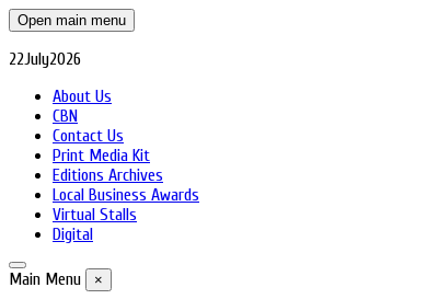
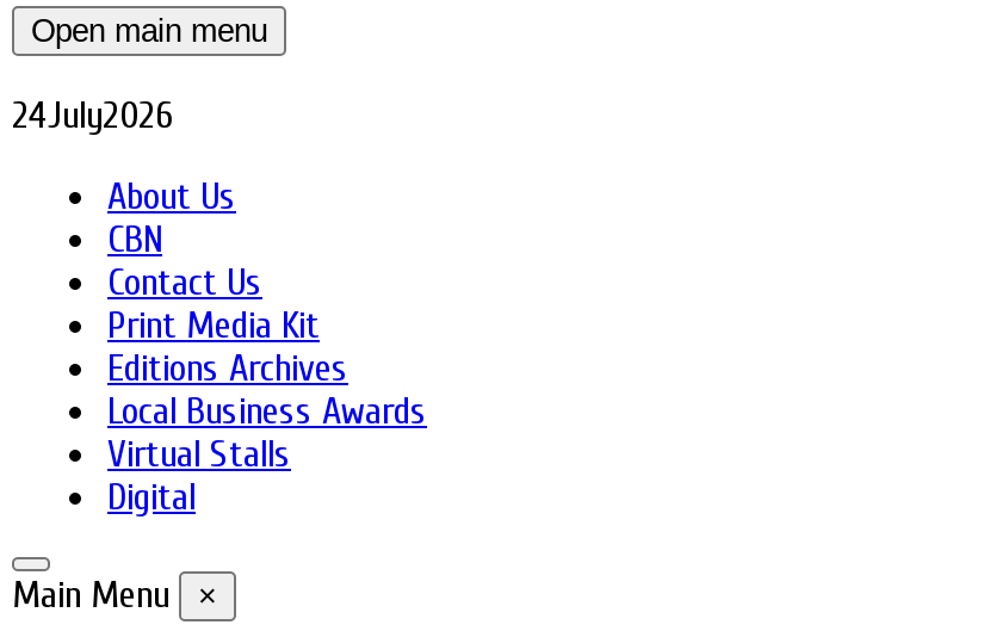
- 22July2026
+ 24July2026
